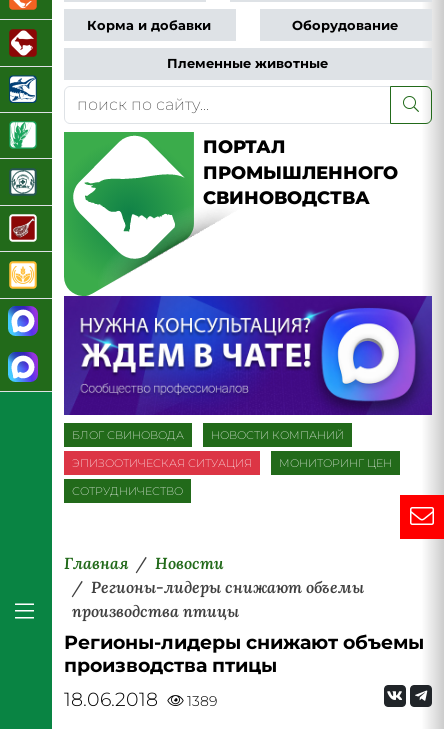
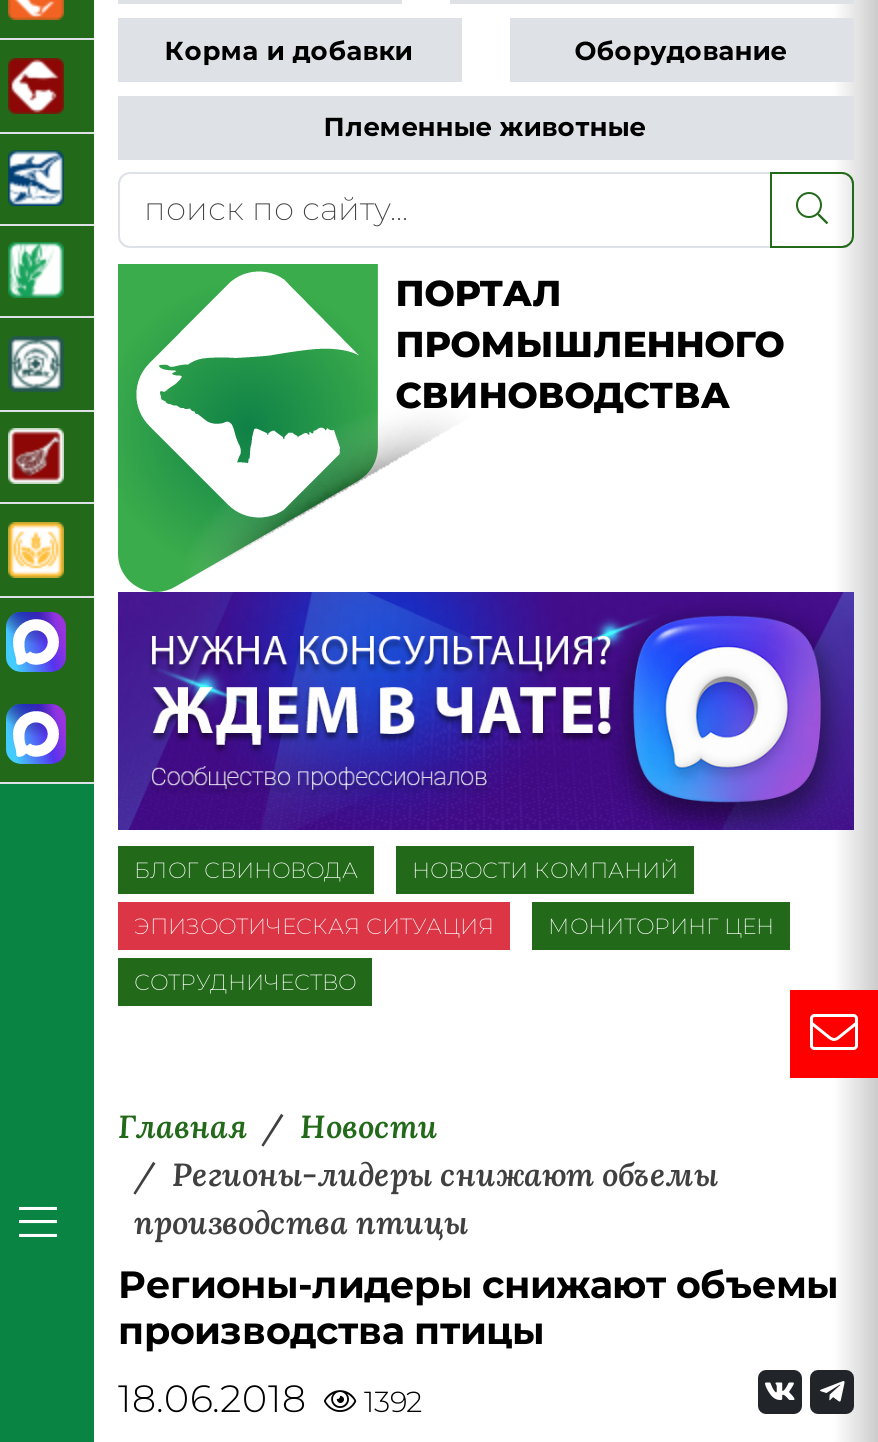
- 18.06.2018 1389
+ 18.06.2018 1392
